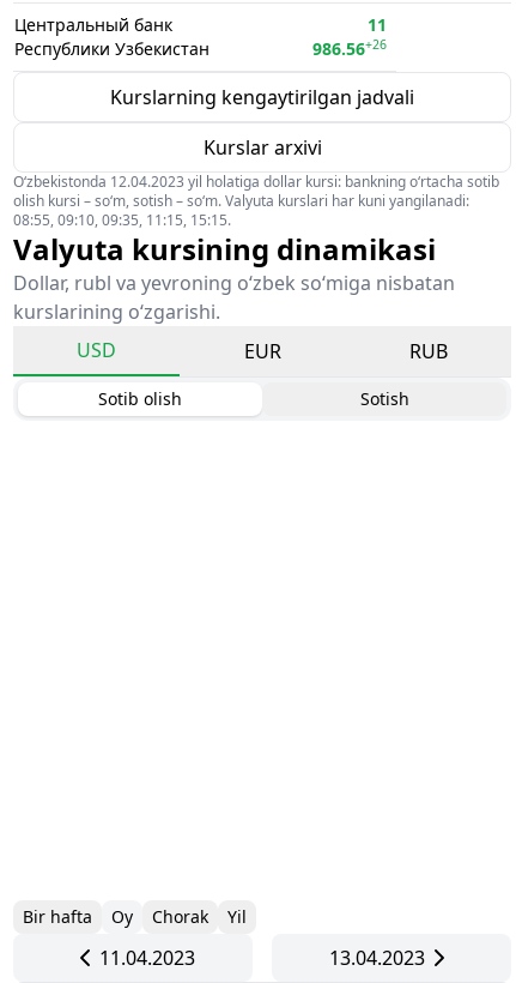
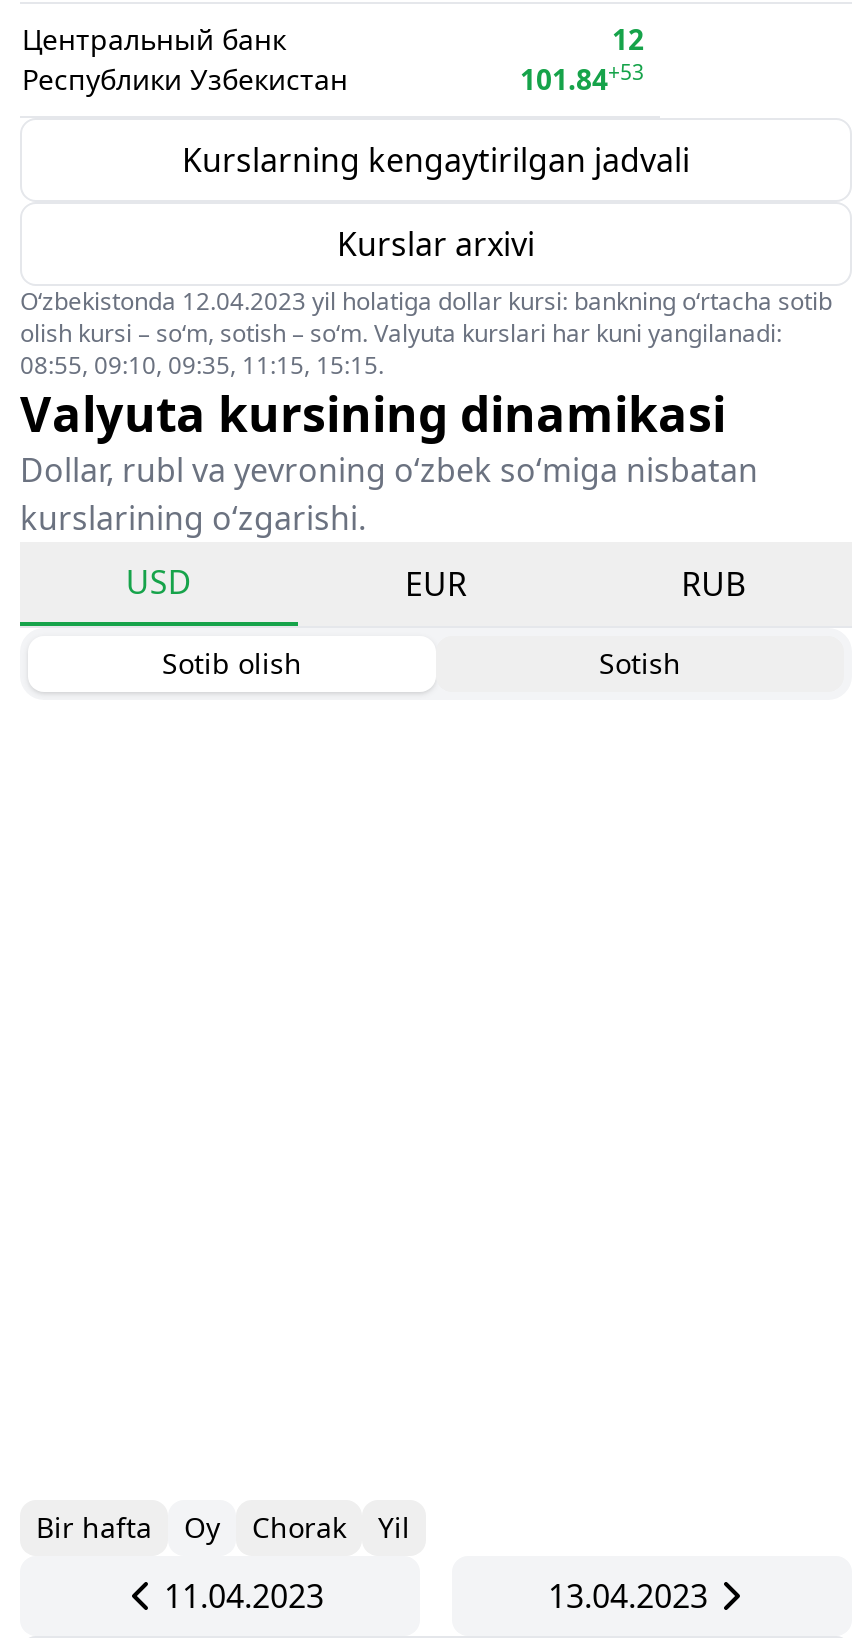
- 11
+ 12

- 986.56+26
+ 101.84+53
